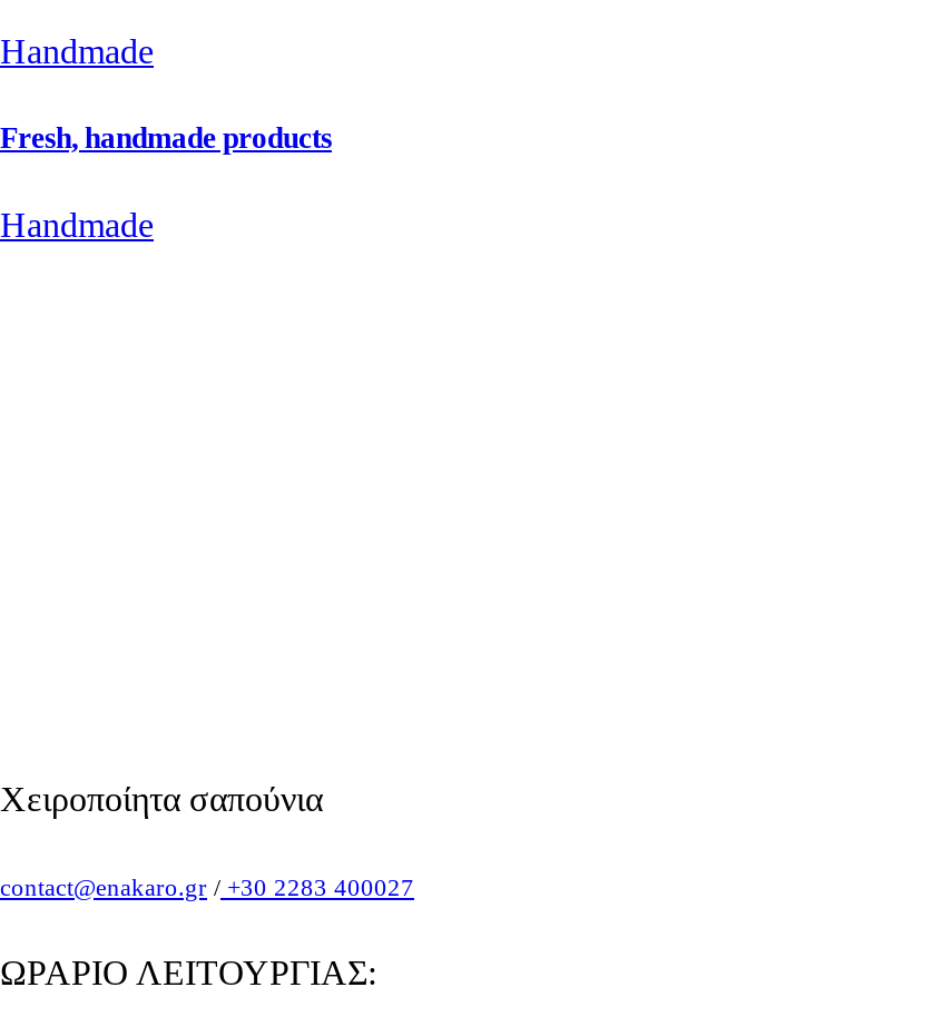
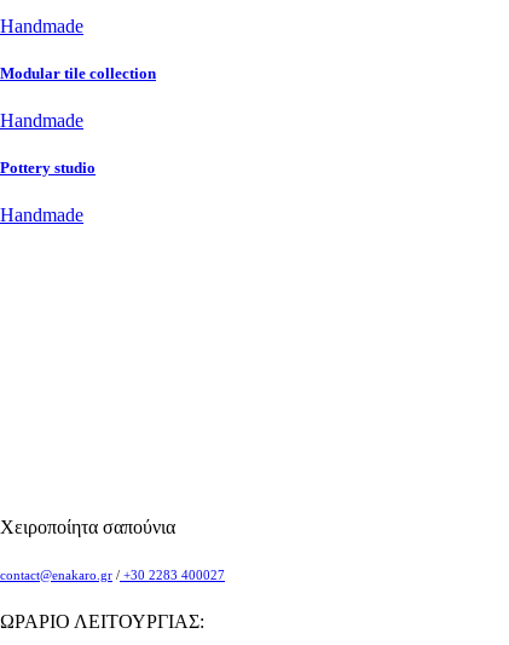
- Fresh, handmade products
+ Modular tile collection
+ Handmade
+ Pottery studio
